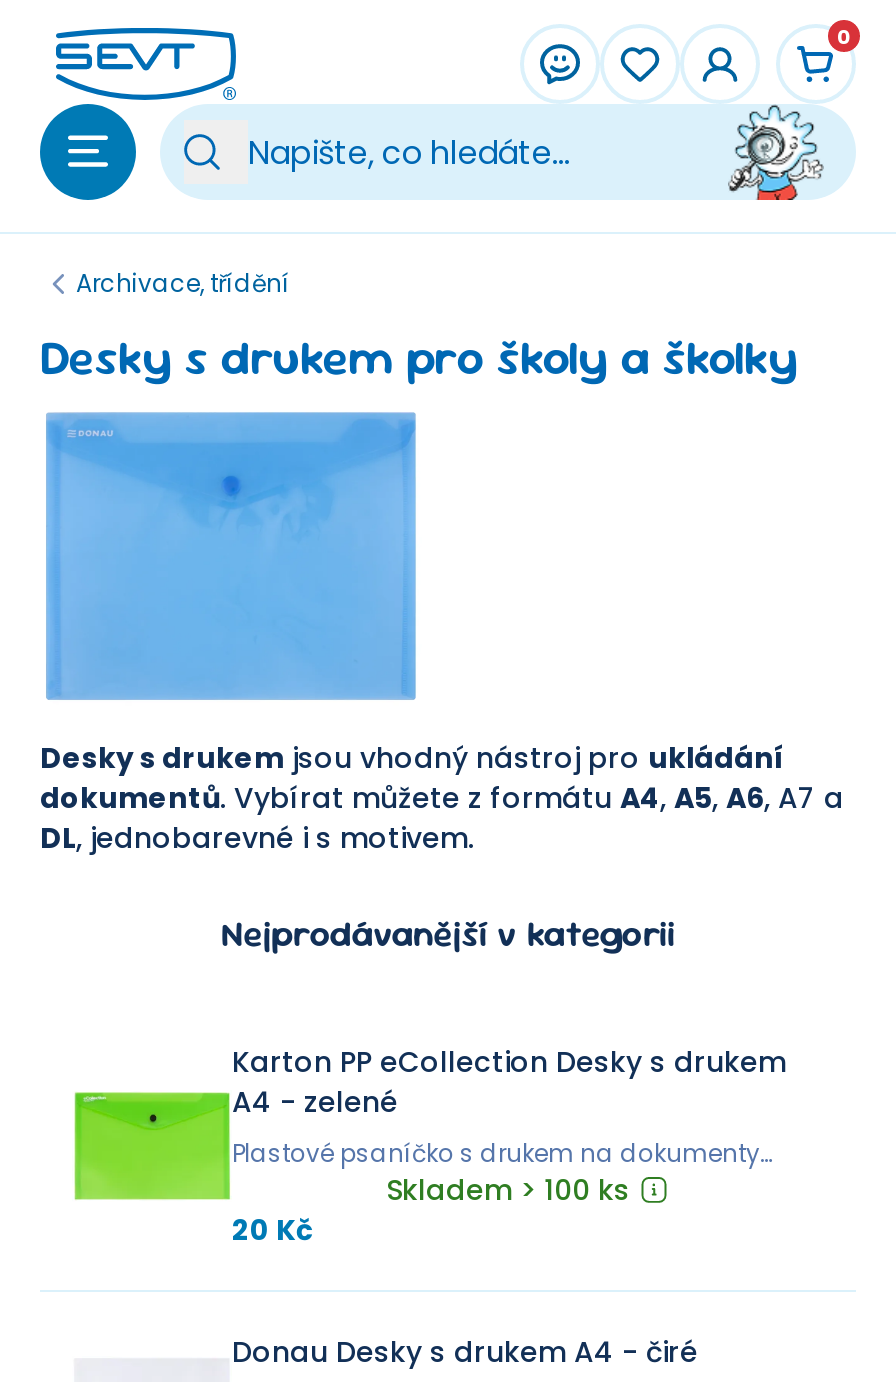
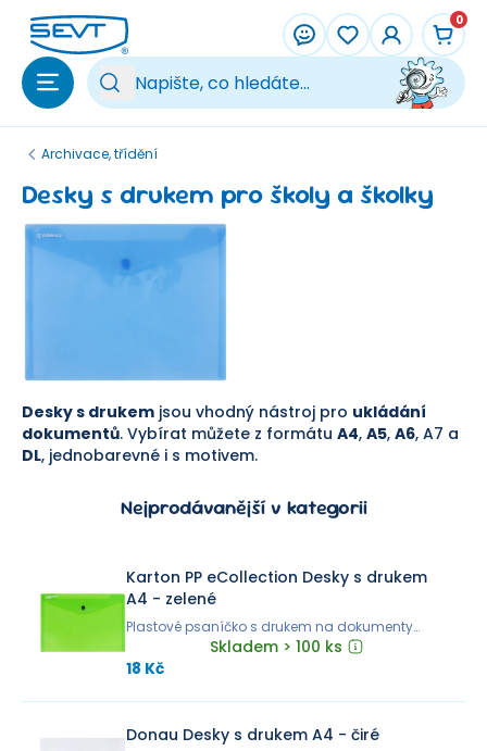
- 20 Kč
+ 18 Kč
